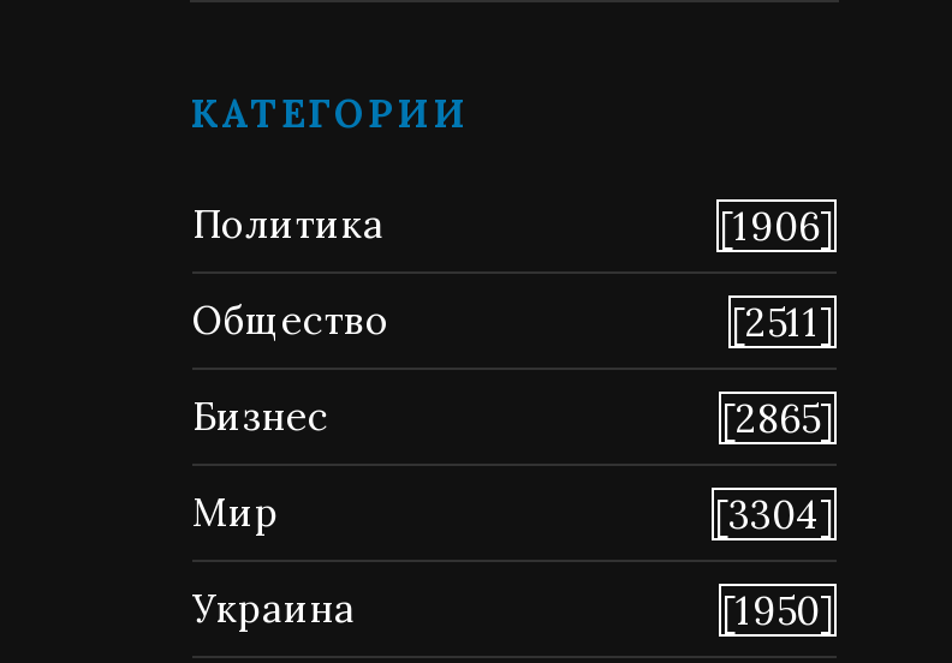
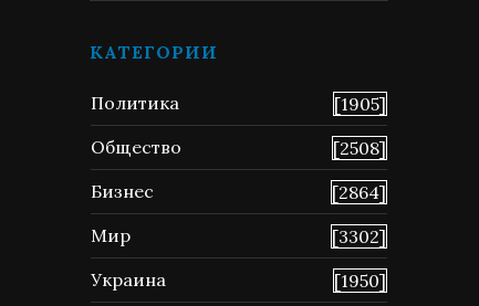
- [1906]
+ [1905]

- [2511]
+ [2508]

- [2865]
+ [2864]

- [3304]
+ [3302]
